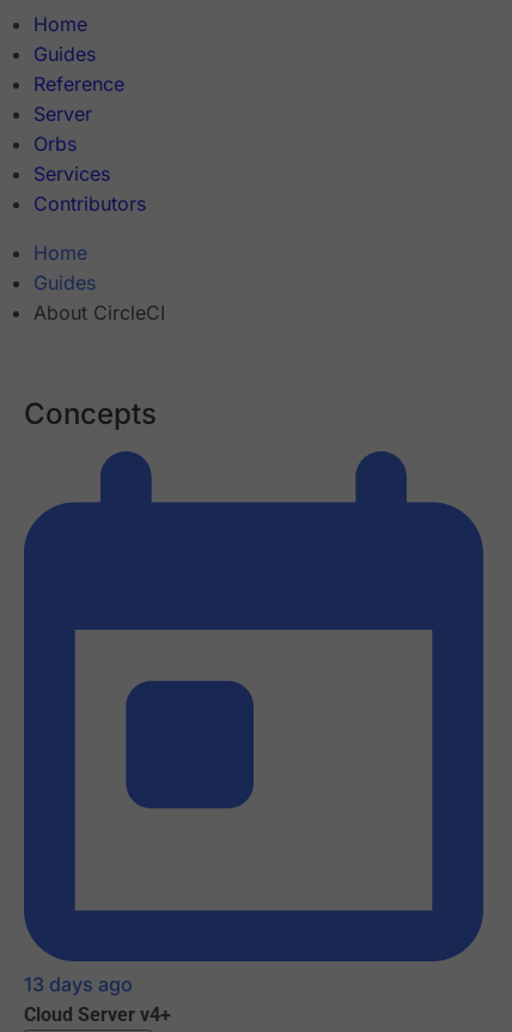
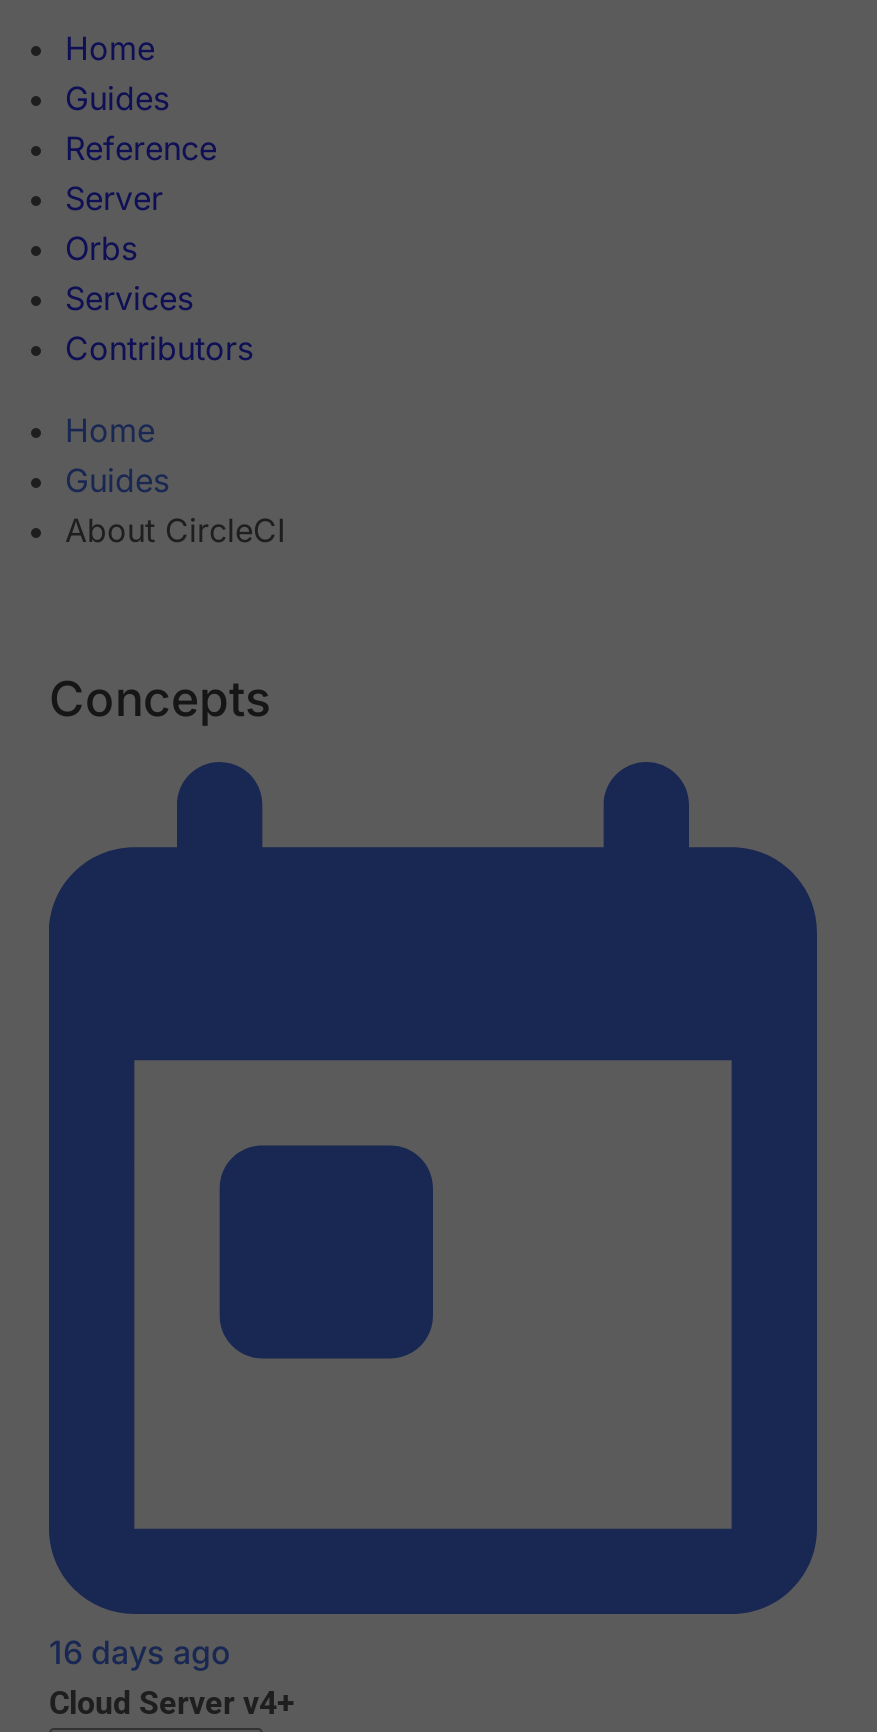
- 13 days ago
+ 16 days ago
